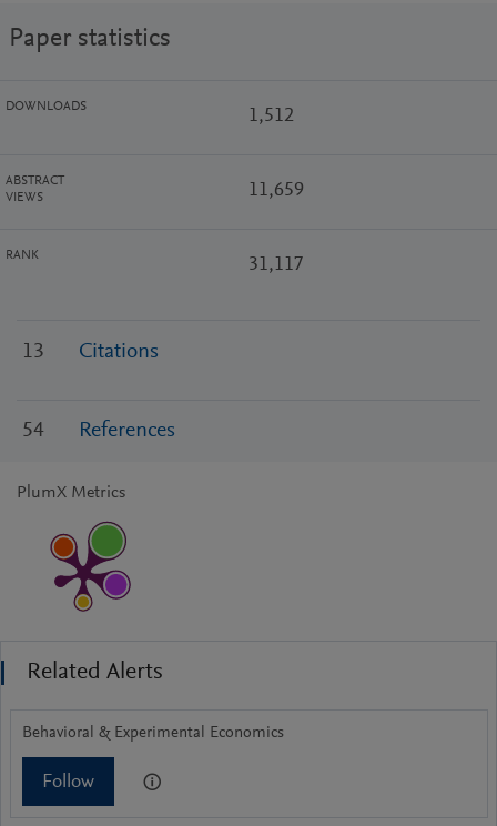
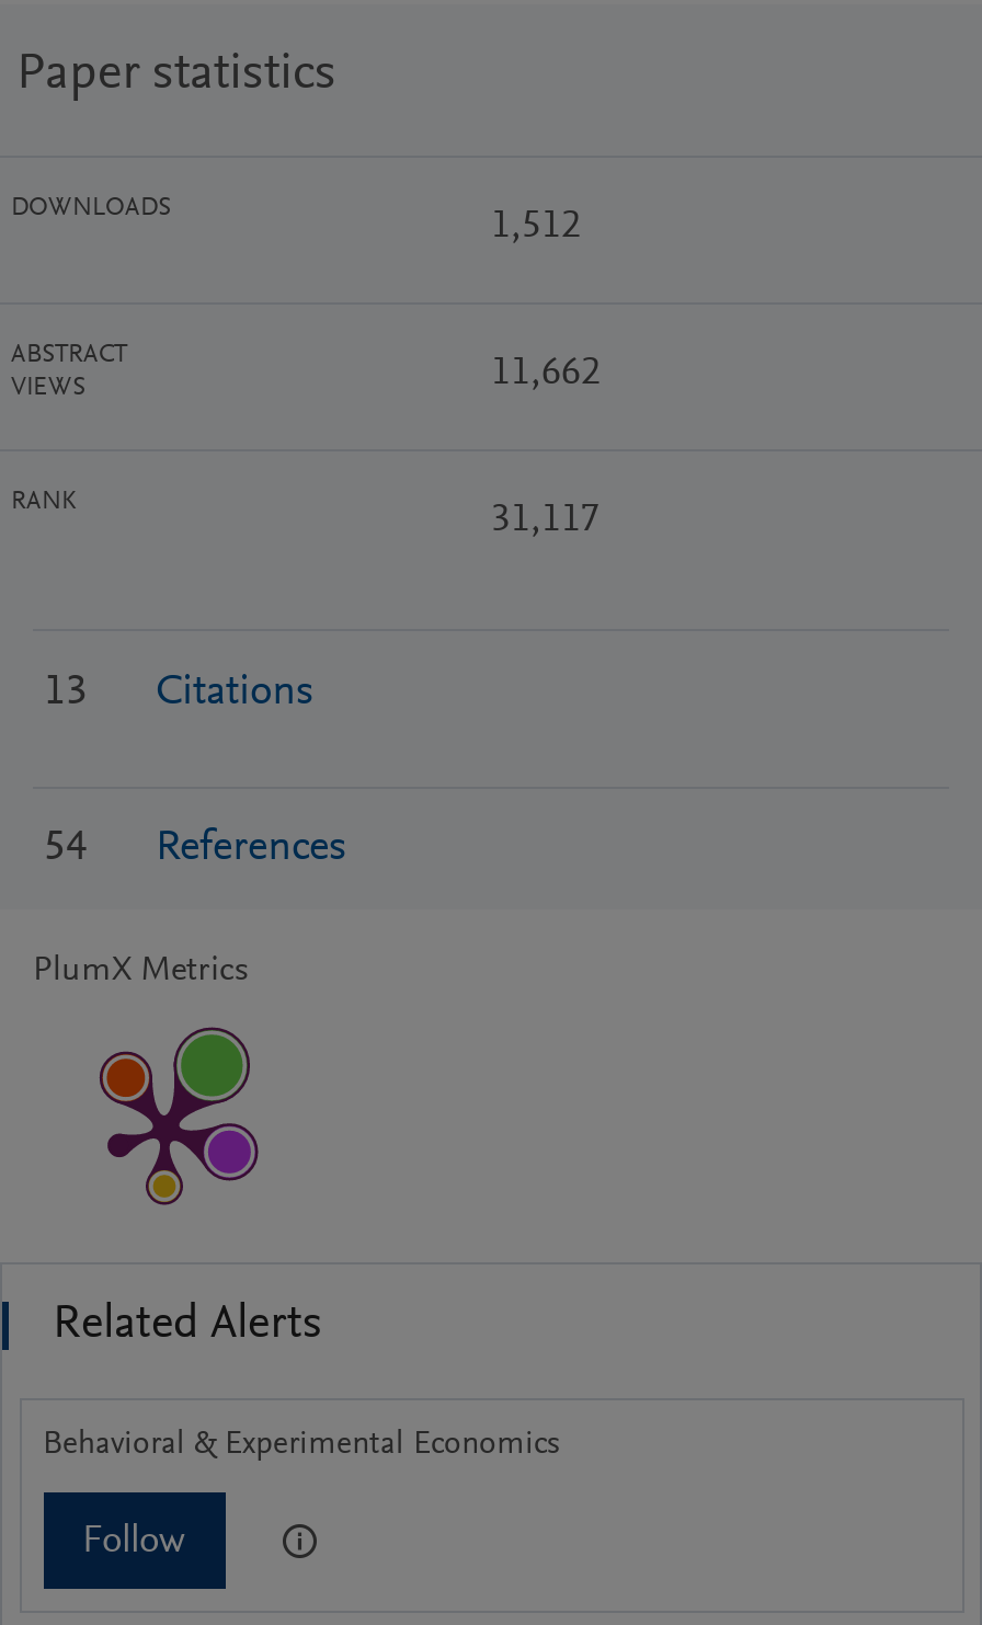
- 11,659
+ 11,662
